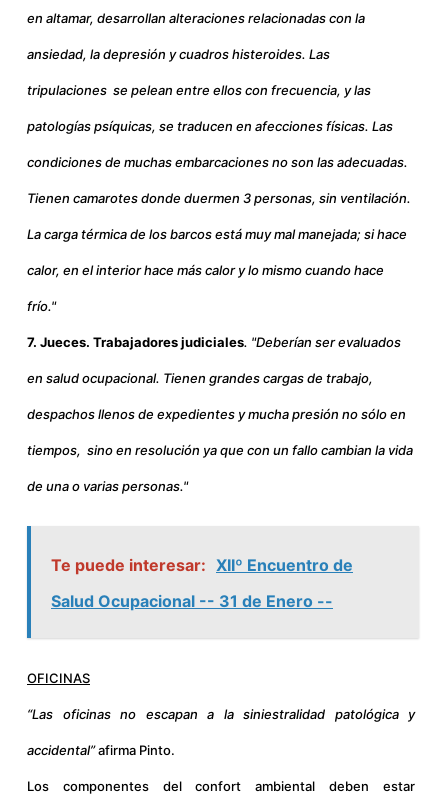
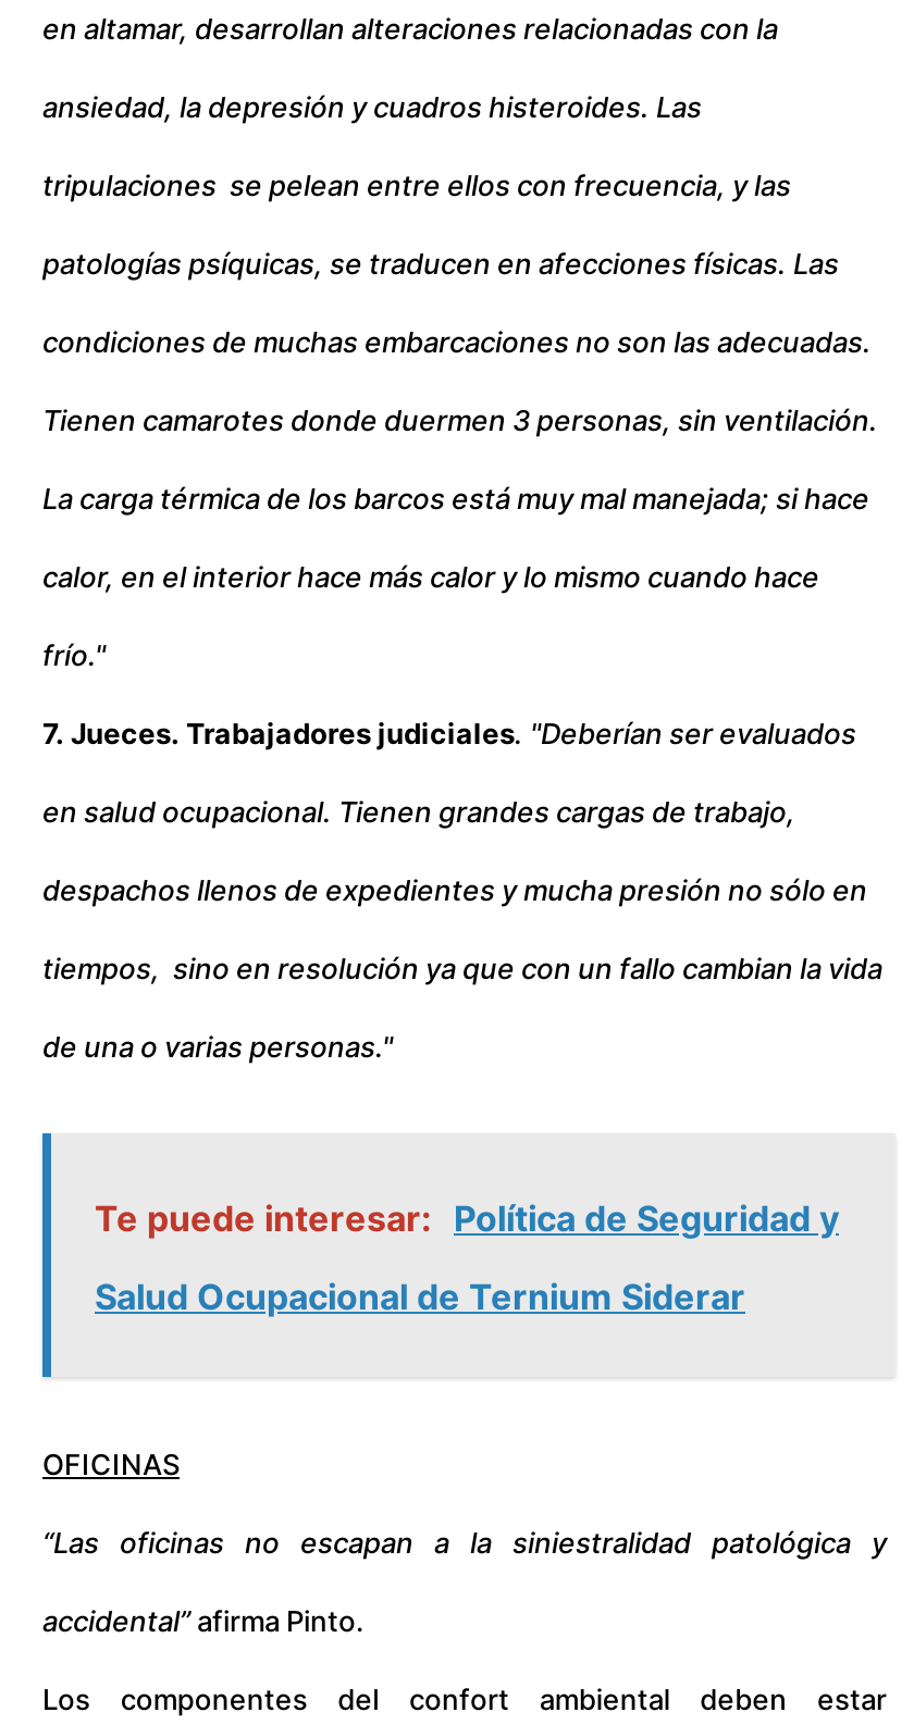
- Te puede interesar: XIIº Encuentro de
+ Te puede interesar: Política de Seguridad y

- Salud Ocupacional -- 31 de Enero --
+ Salud Ocupacional de Ternium Siderar
